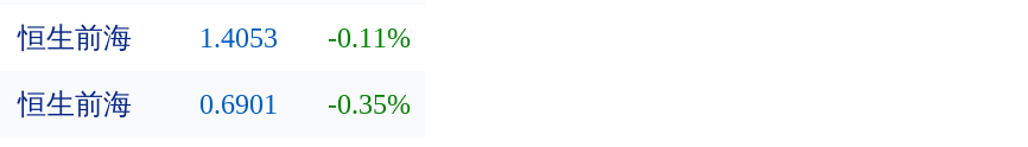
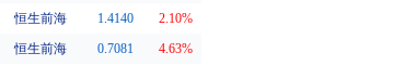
- 1.4053
+ 1.4140

- -0.11%
+ 2.10%

- 0.6901
+ 0.7081

- -0.35%
+ 4.63%
